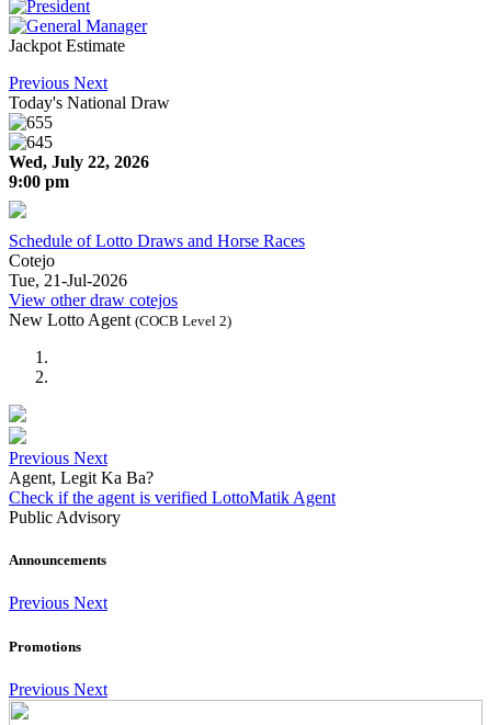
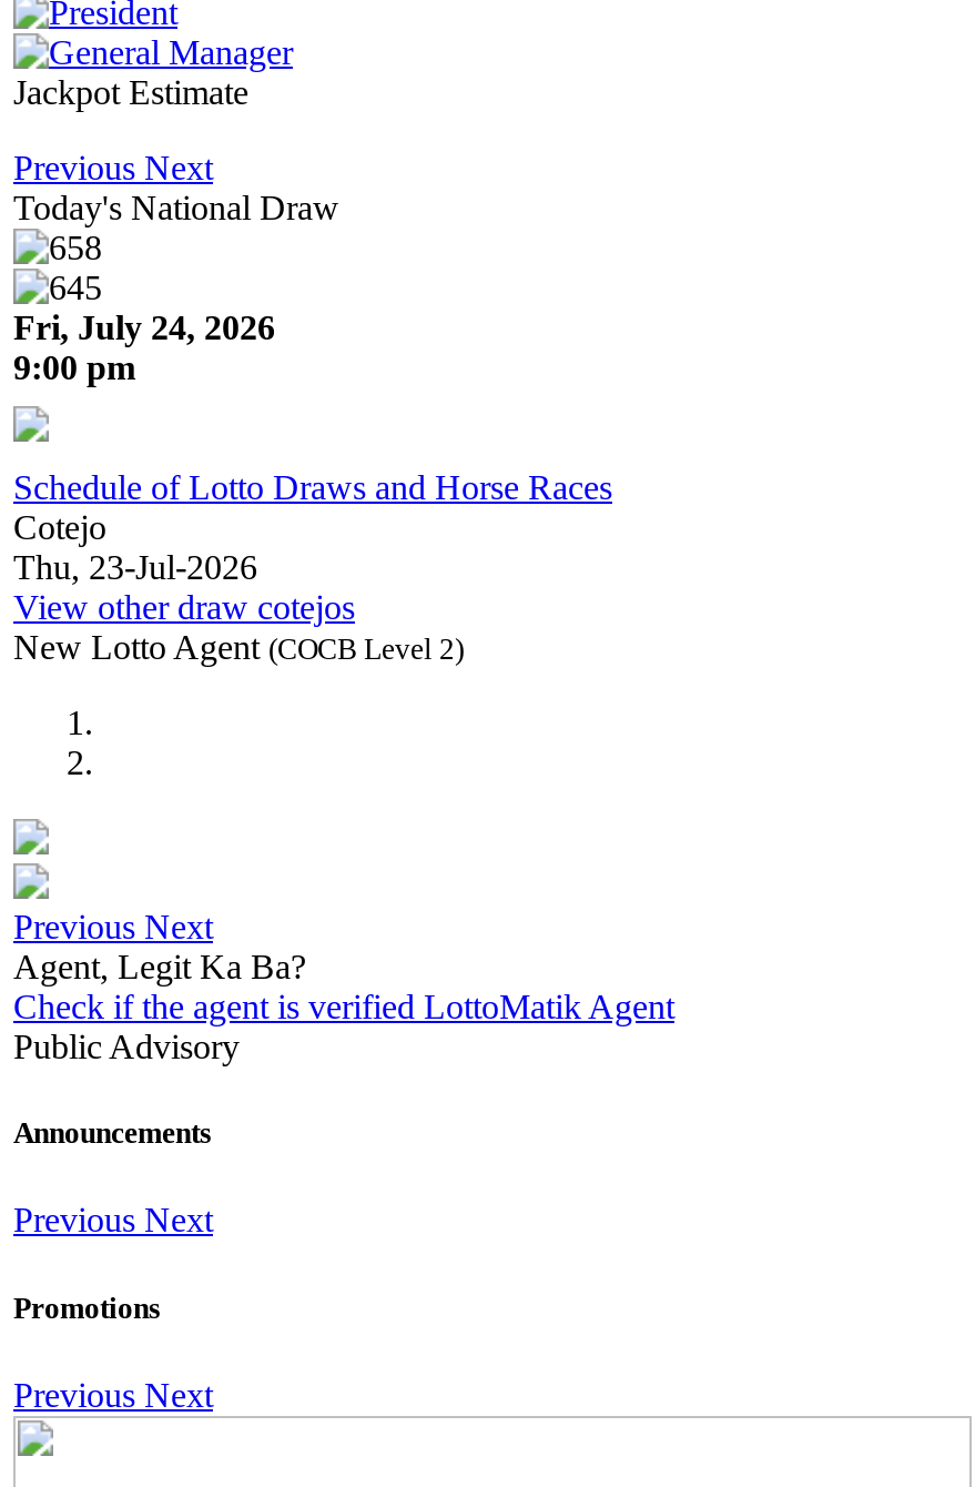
- Wed, July 22, 2026
+ Fri, July 24, 2026

- Tue, 21-Jul-2026
+ Thu, 23-Jul-2026
